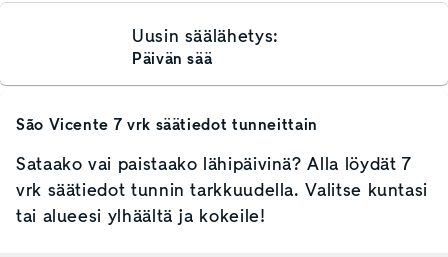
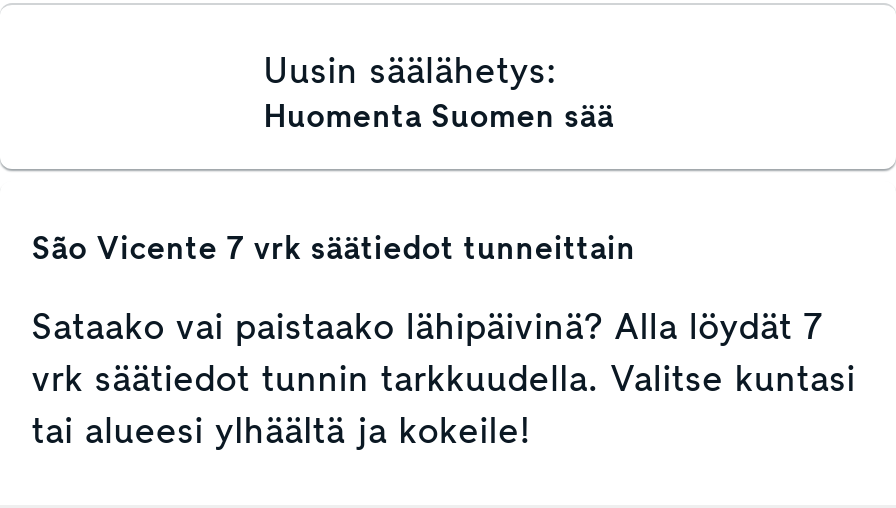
- Päivän sää
+ Huomenta Suomen sää
